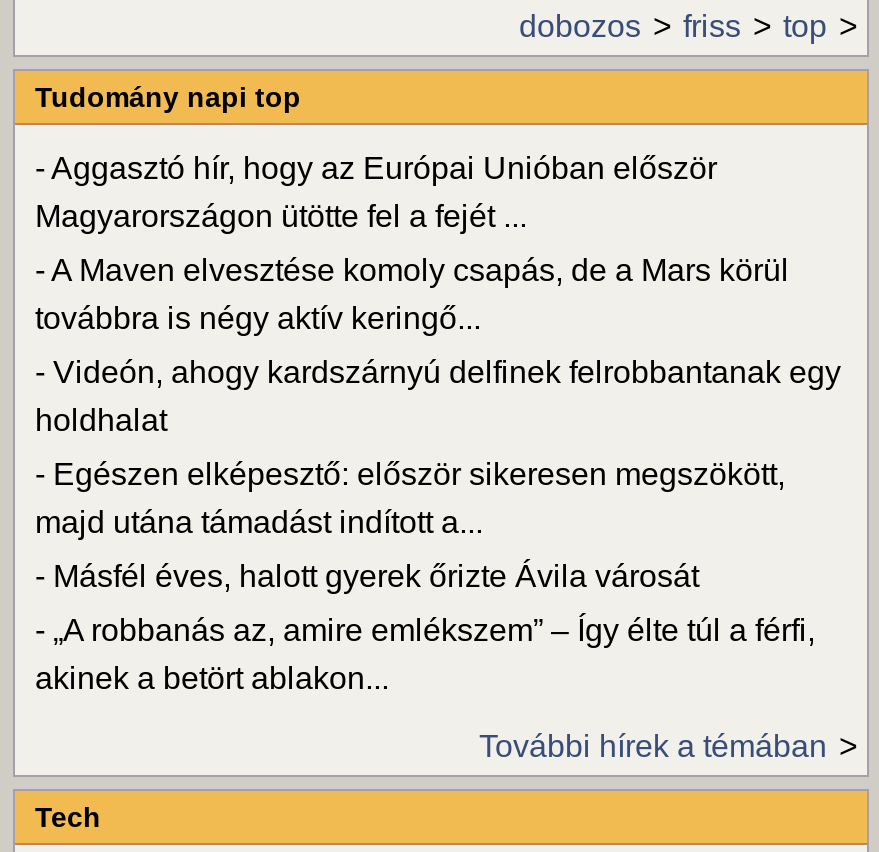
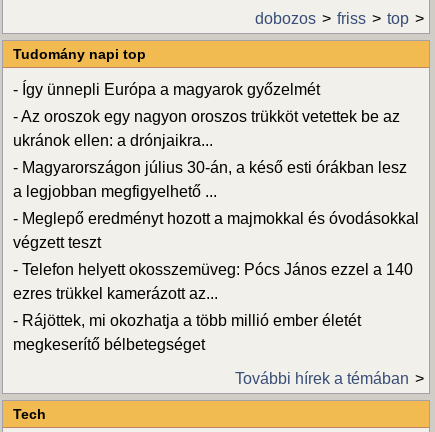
- - Aggasztó hír, hogy az Európai Unióban először
- Magyarországon ütötte fel a fejét ...
+ - Így ünnepli Európa a magyarok győzelmét

- - A Maven elvesztése komoly csapás, de a Mars körül
- továbbra is négy aktív keringő...
+ - Az oroszok egy nagyon oroszos trükköt vetettek be az
+ ukránok ellen: a drónjaikra...

- - Videón, ahogy kardszárnyú delfinek felrobbantanak egy
- holdhalat
+ - Magyarországon július 30-án, a késő esti órákban lesz
+ a legjobban megfigyelhető ...

- - Egészen elképesztő: először sikeresen megszökött,
- majd utána támadást indított a...
+ - Meglepő eredményt hozott a majmokkal és óvodásokkal
+ végzett teszt

- - Másfél éves, halott gyerek őrizte Ávila városát
+ - Telefon helyett okosszemüveg: Pócs János ezzel a 140
+ ezres trükkel kamerázott az...

- - „A robbanás az, amire emlékszem” – Így élte túl a férfi,
- akinek a betört ablakon...
+ - Rájöttek, mi okozhatja a több millió ember életét
+ megkeserítő bélbetegséget
